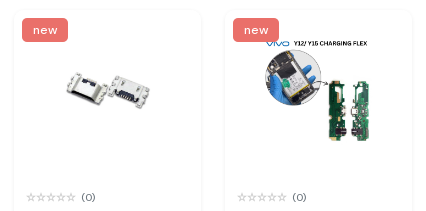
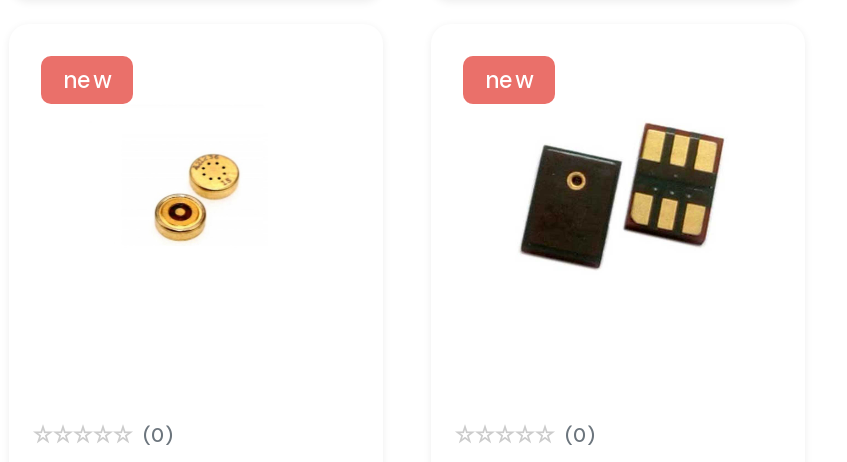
- [image]
+ [image]

- [image]
+ [image]
